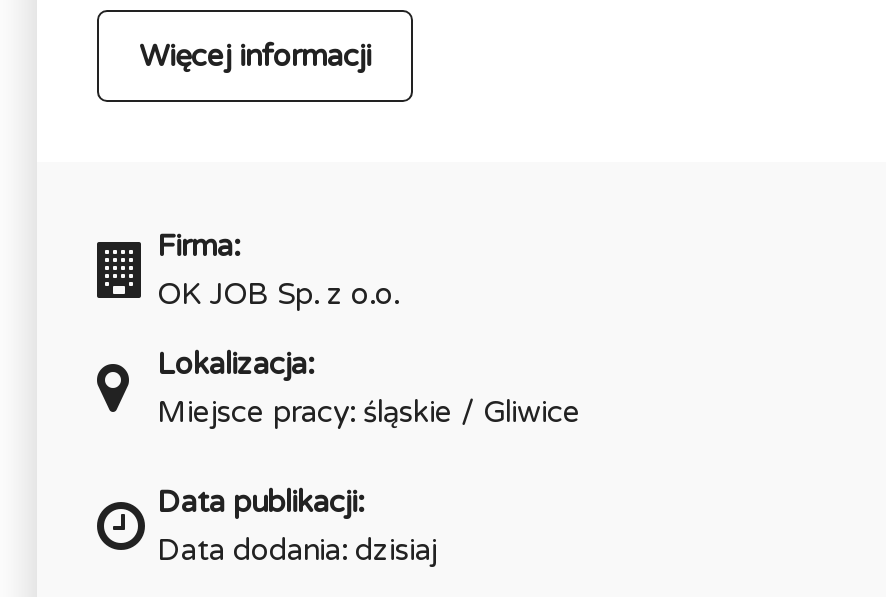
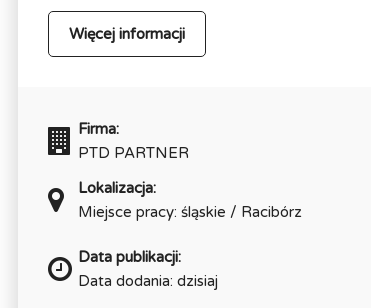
- OK JOB Sp. z o.o.
+ PTD PARTNER

- Miejsce pracy: śląskie / Gliwice
+ Miejsce pracy: śląskie / Racibórz
